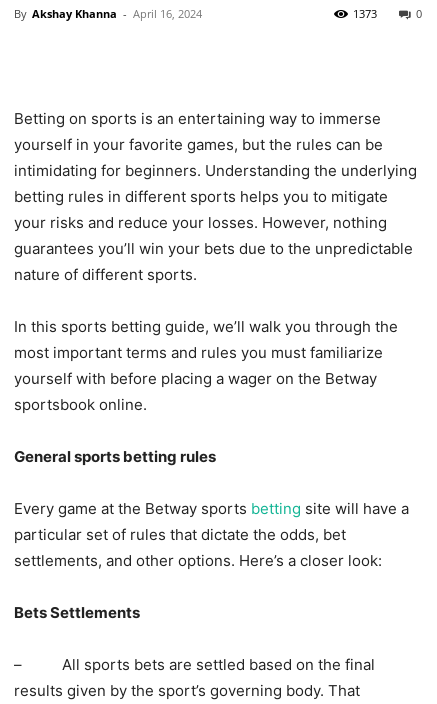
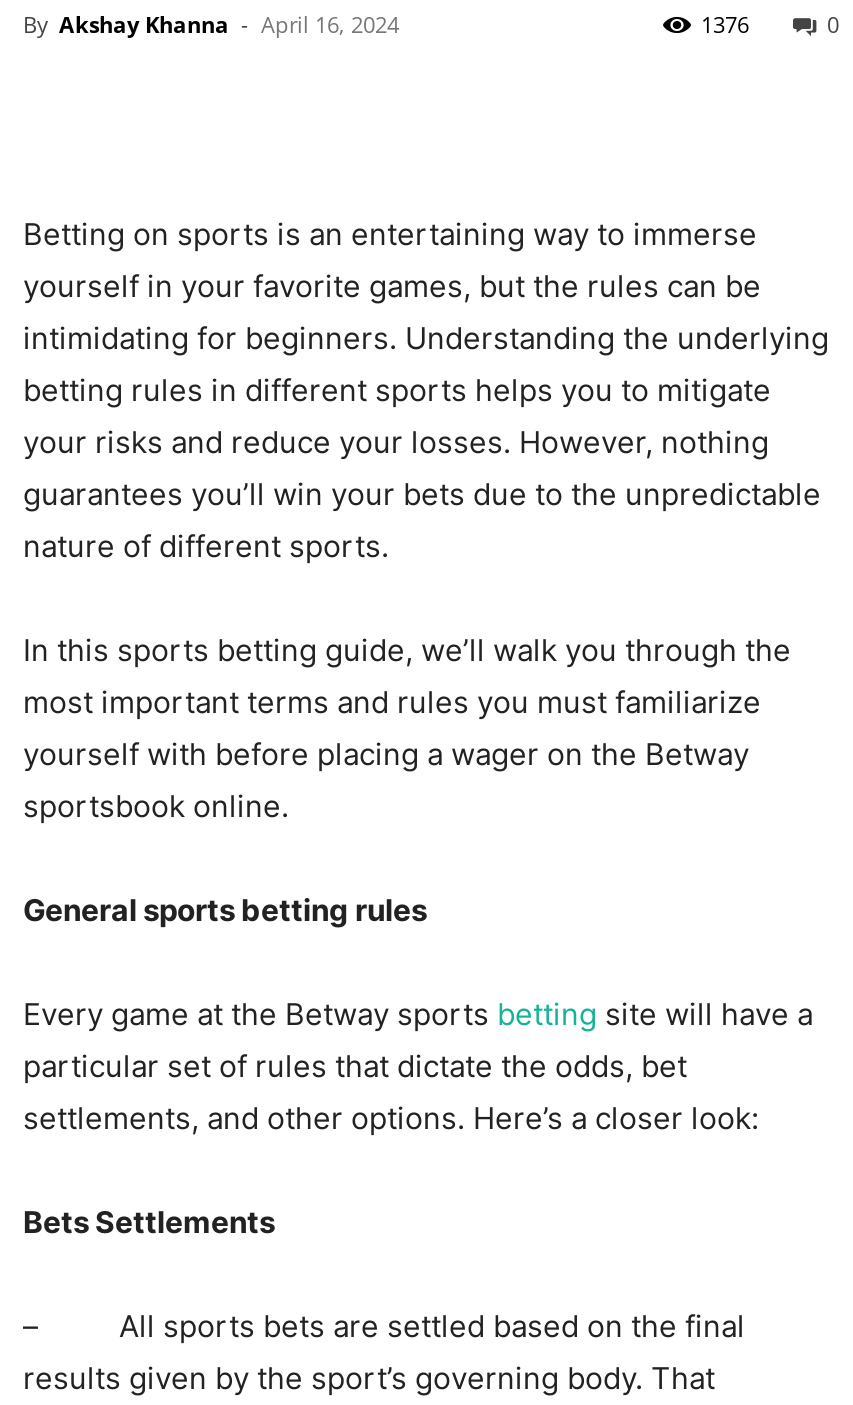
- 1373
+ 1376
